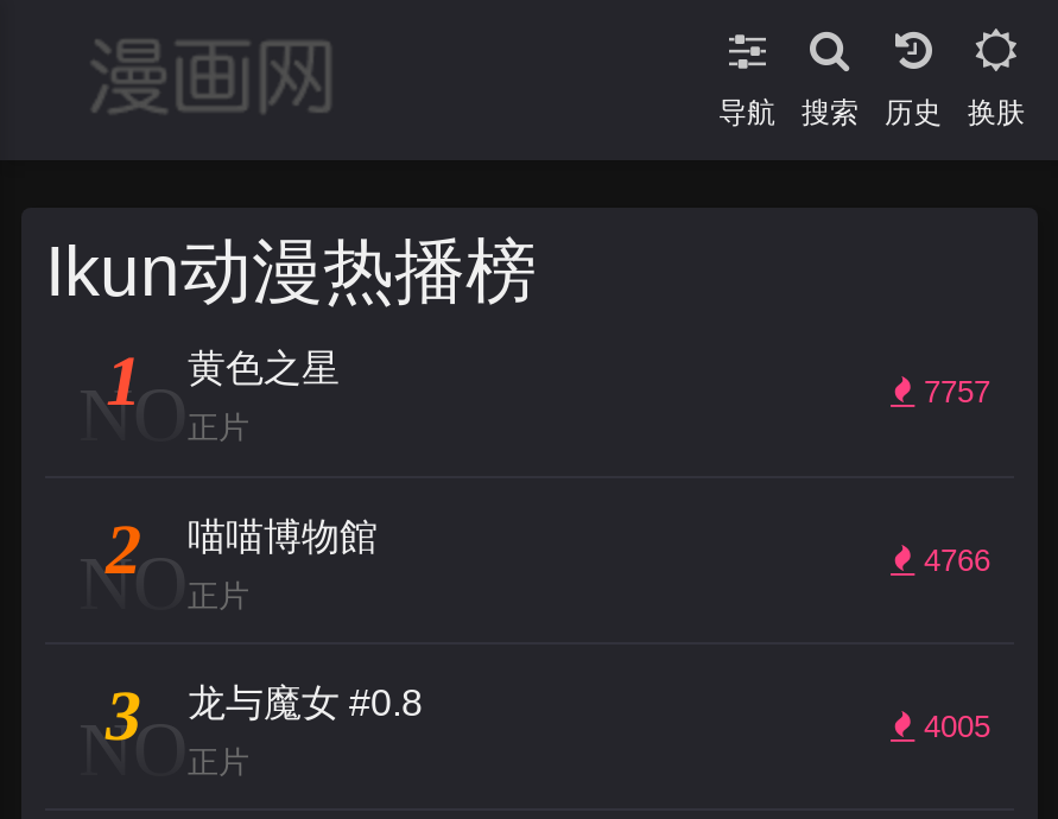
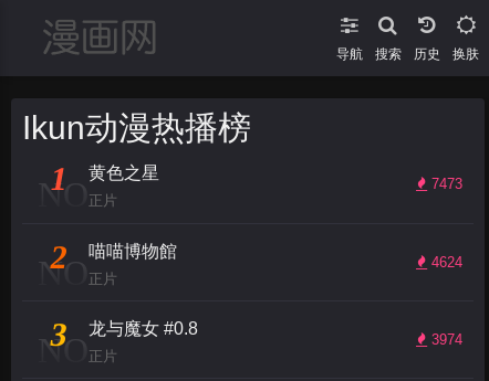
- 7757
+ 7473

- 4766
+ 4624

- 4005
+ 3974
